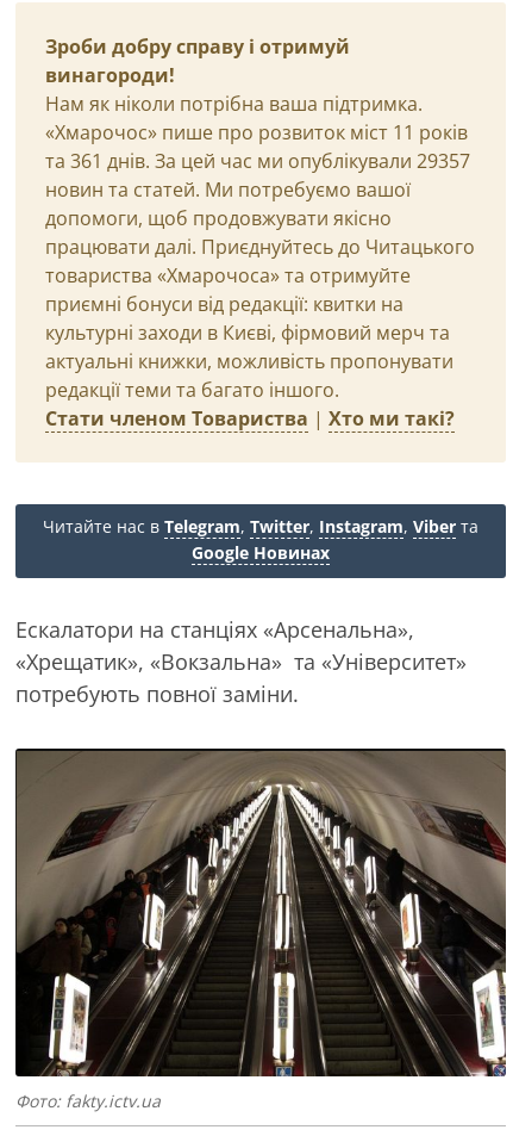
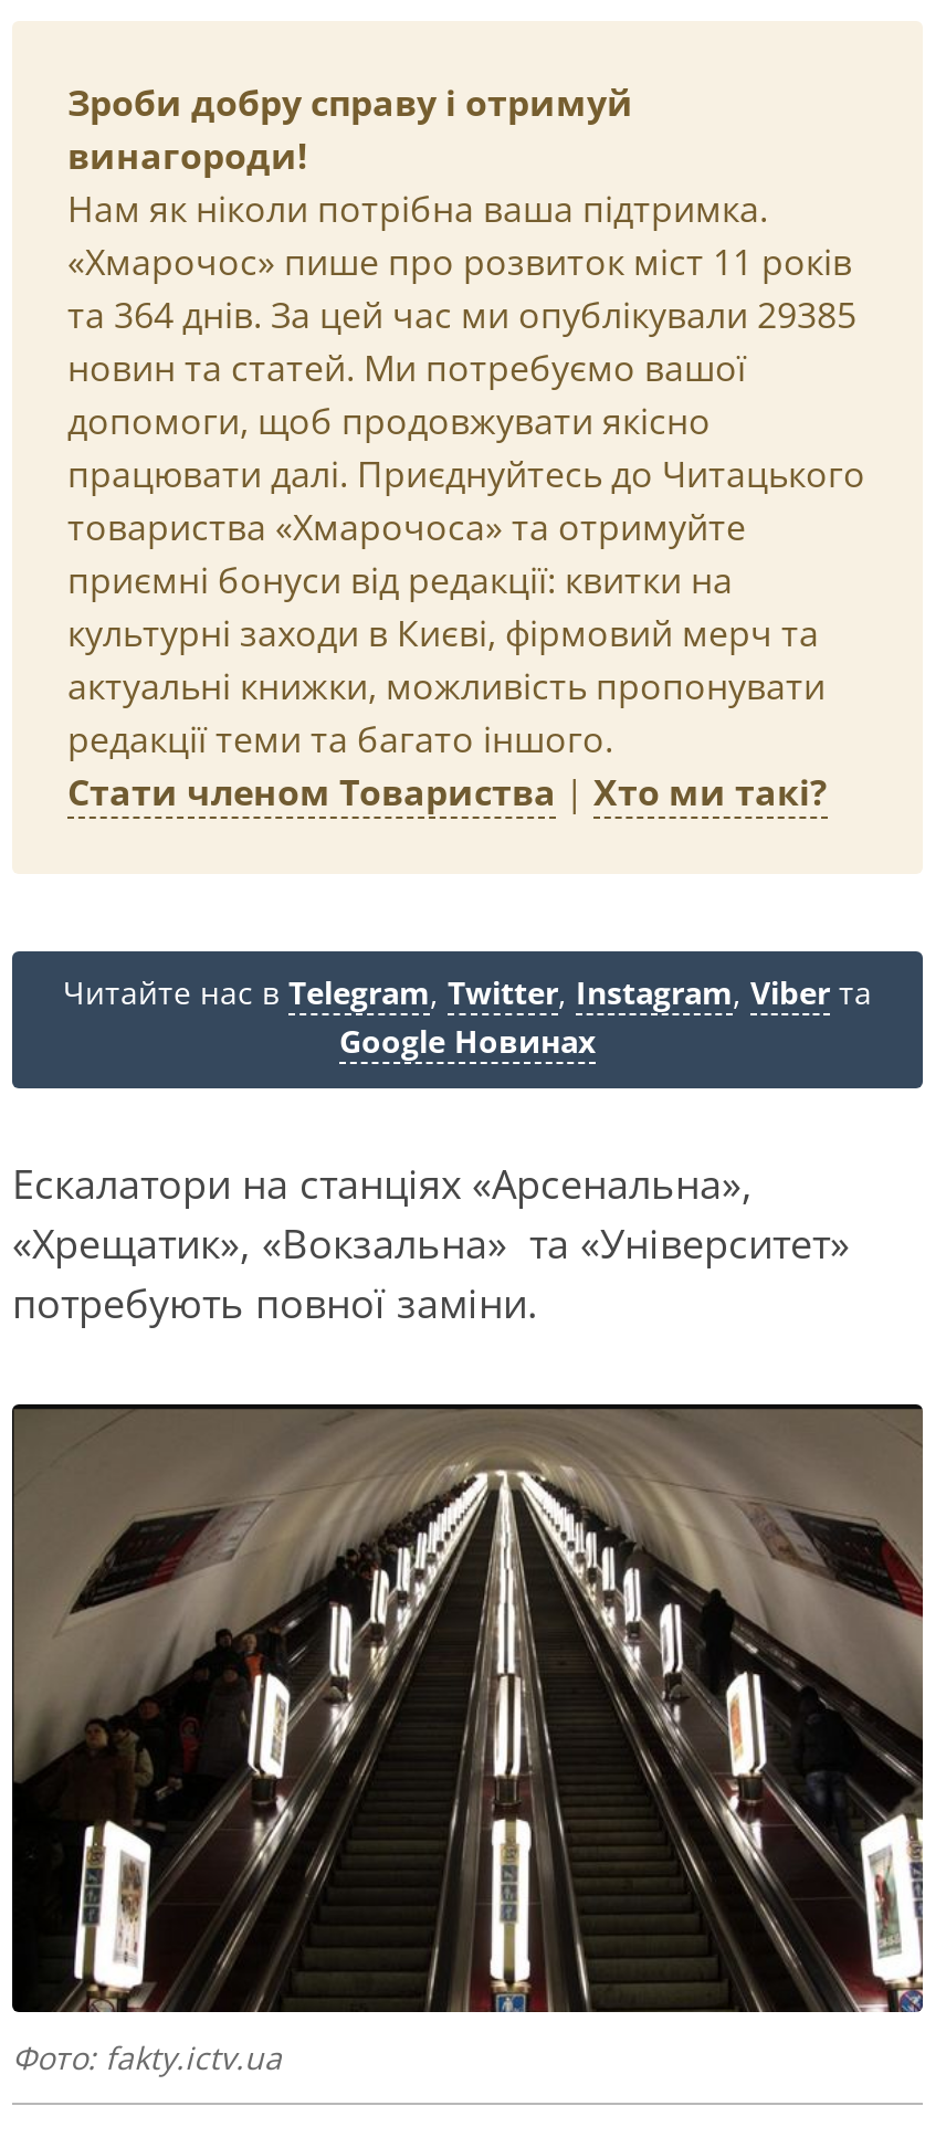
- та 361 днів. За цей час ми опублікували 29357
+ та 364 днів. За цей час ми опублікували 29385
